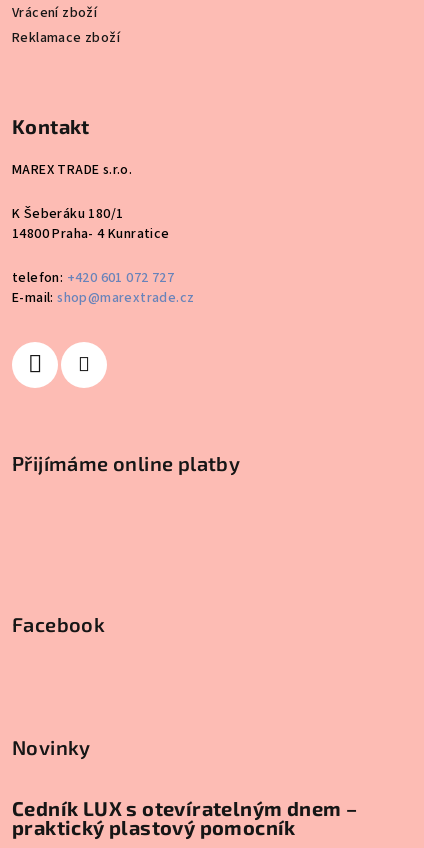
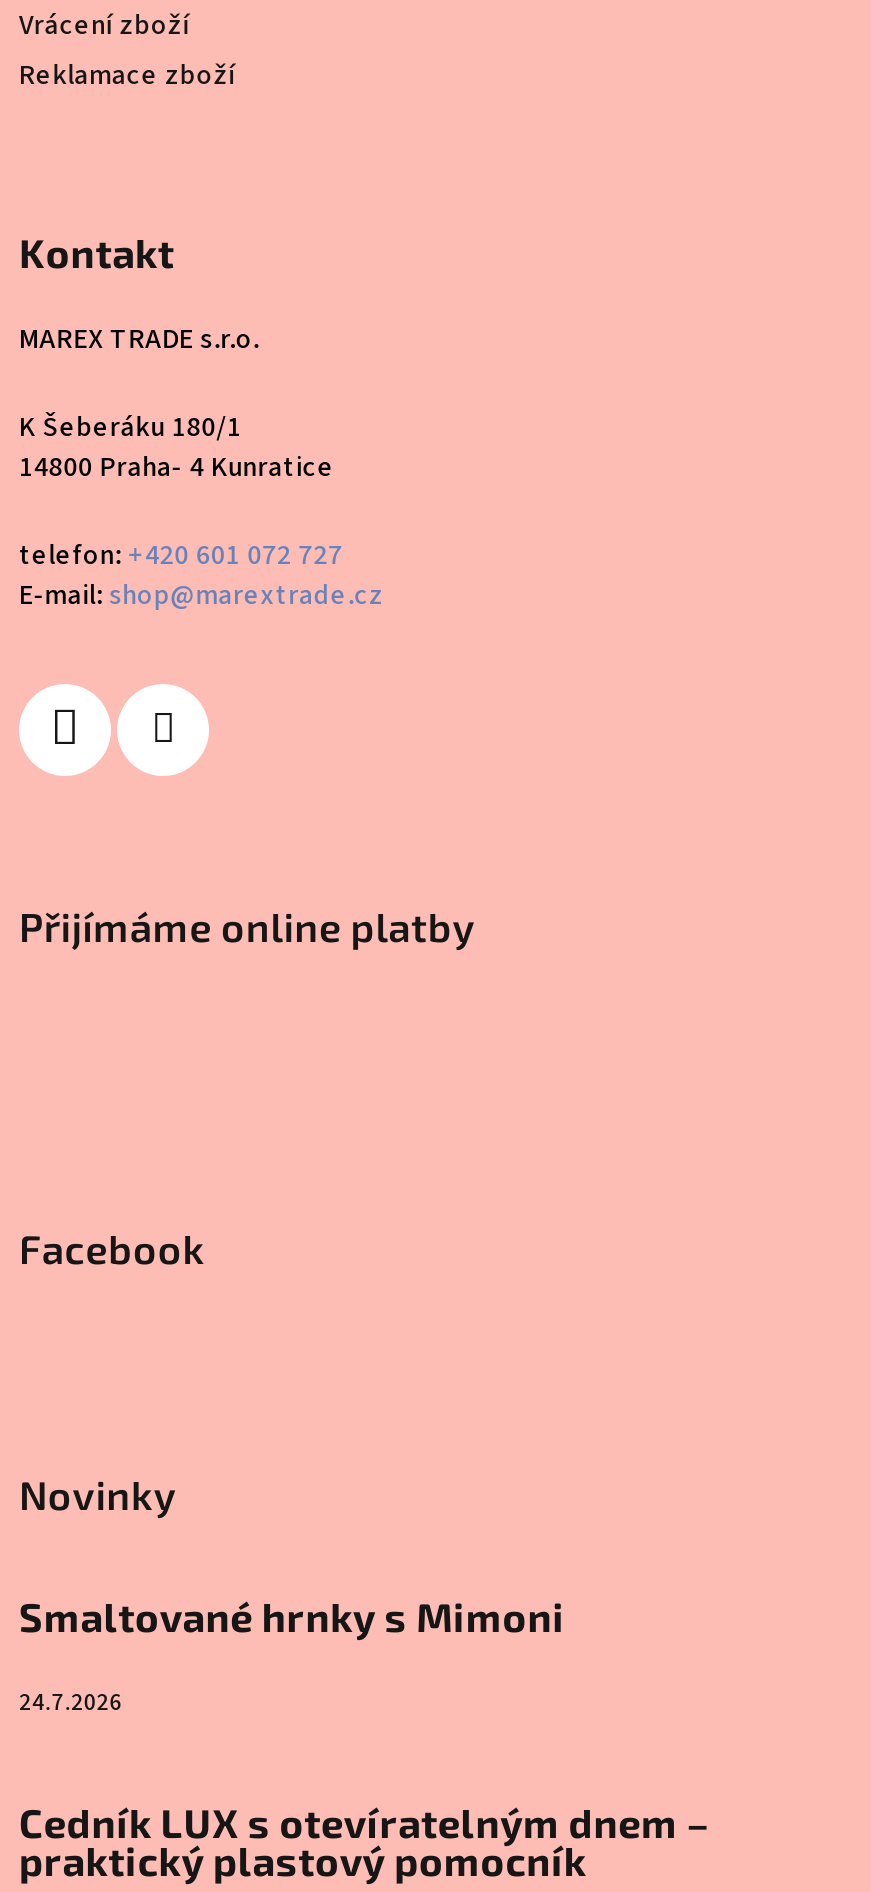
+ Smaltované hrnky s Mimoni
+ 24.7.2026
